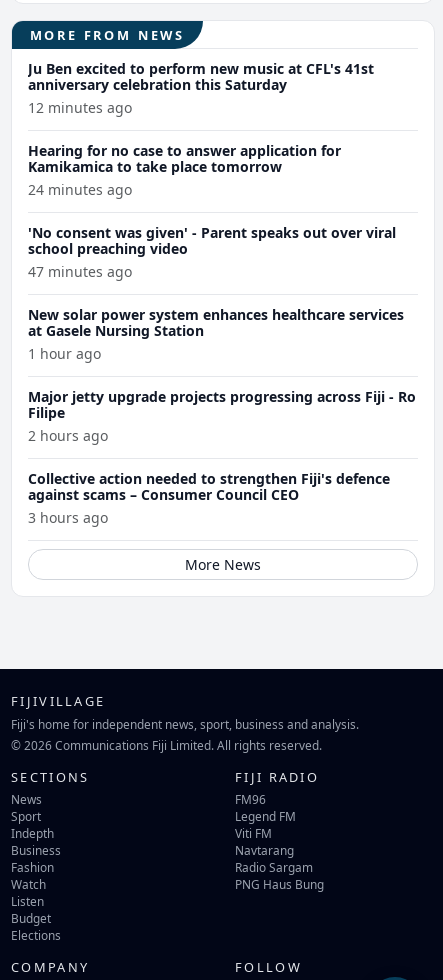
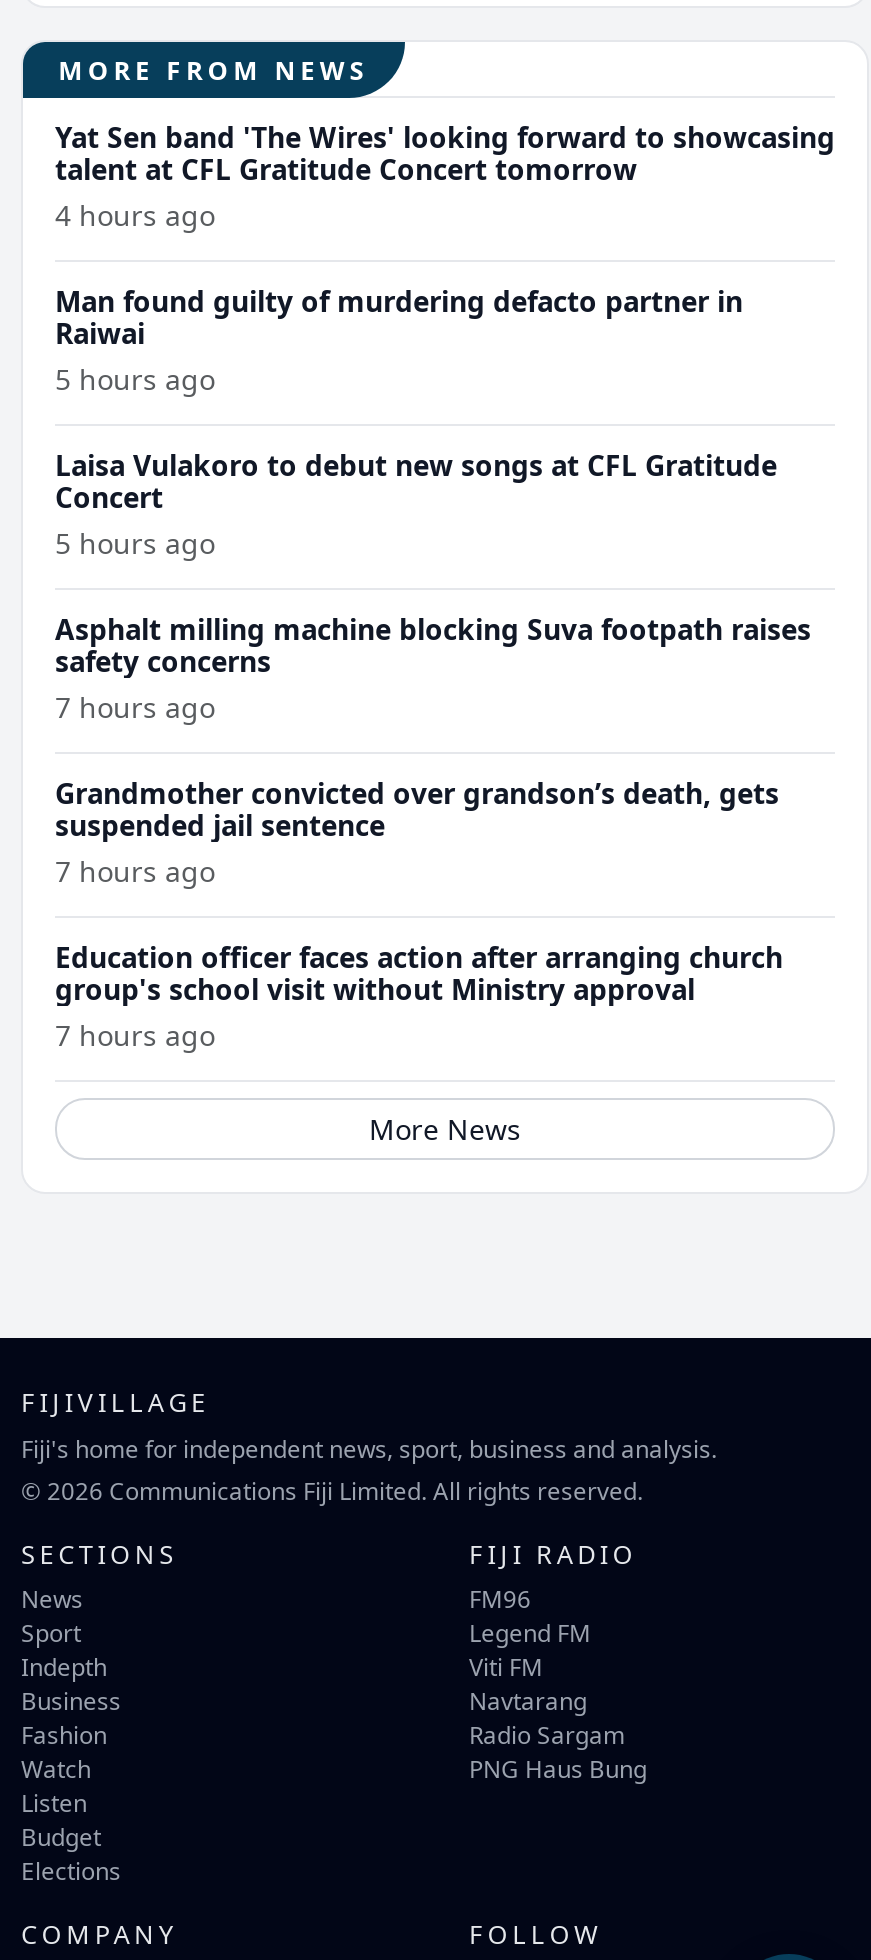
- Ju Ben excited to perform new music at CFL's 41st
- anniversary celebration this Saturday
- 12 minutes ago
+ Yat Sen band 'The Wires' looking forward to showcasing
+ talent at CFL Gratitude Concert tomorrow
+ 4 hours ago

- Hearing for no case to answer application for
- Kamikamica to take place tomorrow
- 24 minutes ago
+ Man found guilty of murdering defacto partner in
+ Raiwai
+ 5 hours ago

- 'No consent was given' - Parent speaks out over viral
- school preaching video
- 47 minutes ago
+ Laisa Vulakoro to debut new songs at CFL Gratitude
+ Concert
+ 5 hours ago

- New solar power system enhances healthcare services
- at Gasele Nursing Station
- 1 hour ago
+ Asphalt milling machine blocking Suva footpath raises
+ safety concerns
+ 7 hours ago

- Major jetty upgrade projects progressing across Fiji - Ro
- Filipe
- 2 hours ago
+ Grandmother convicted over grandson’s death, gets
+ suspended jail sentence
+ 7 hours ago

- Collective action needed to strengthen Fiji's defence
- against scams – Consumer Council CEO
- 3 hours ago
+ Education officer faces action after arranging church
+ group's school visit without Ministry approval
+ 7 hours ago
